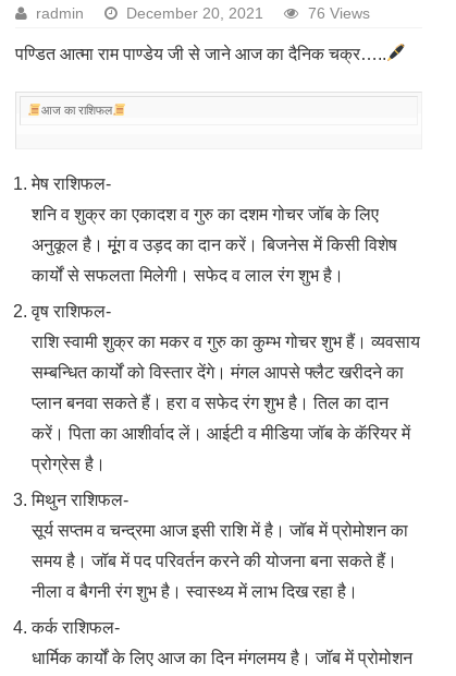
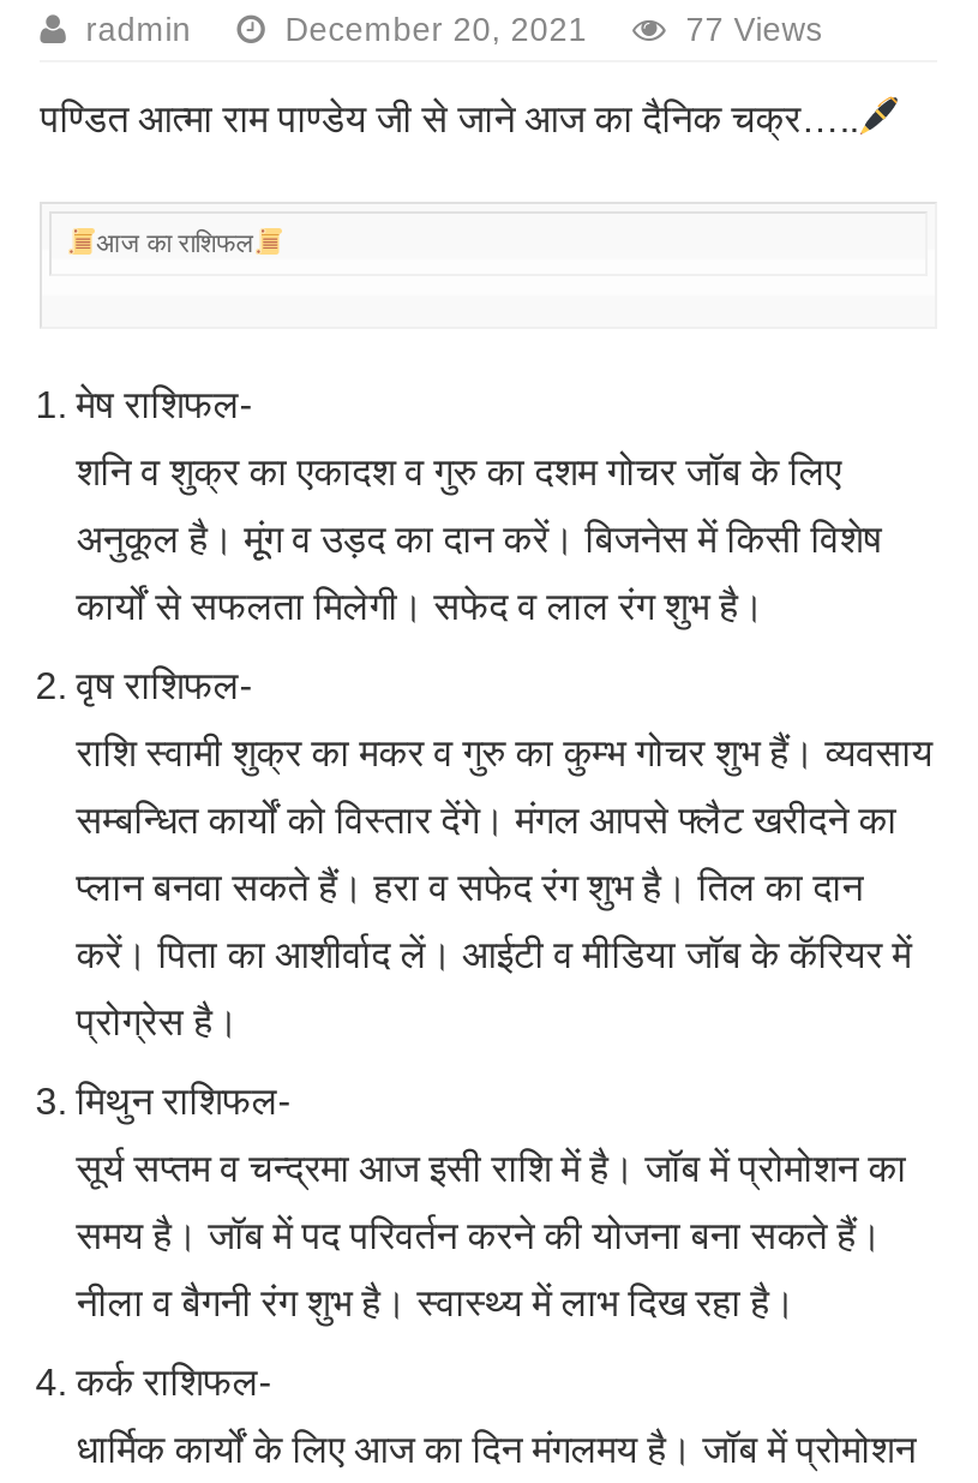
- 76 Views
+ 77 Views
